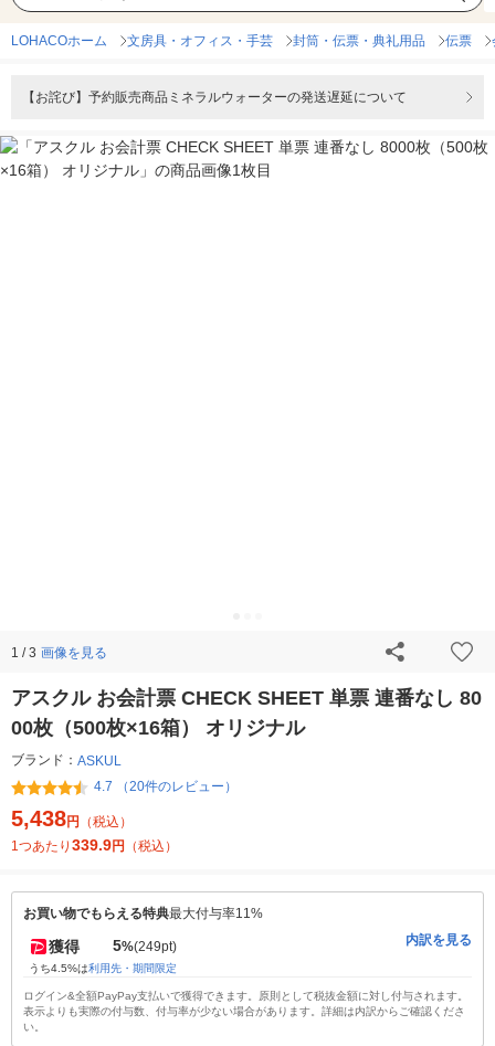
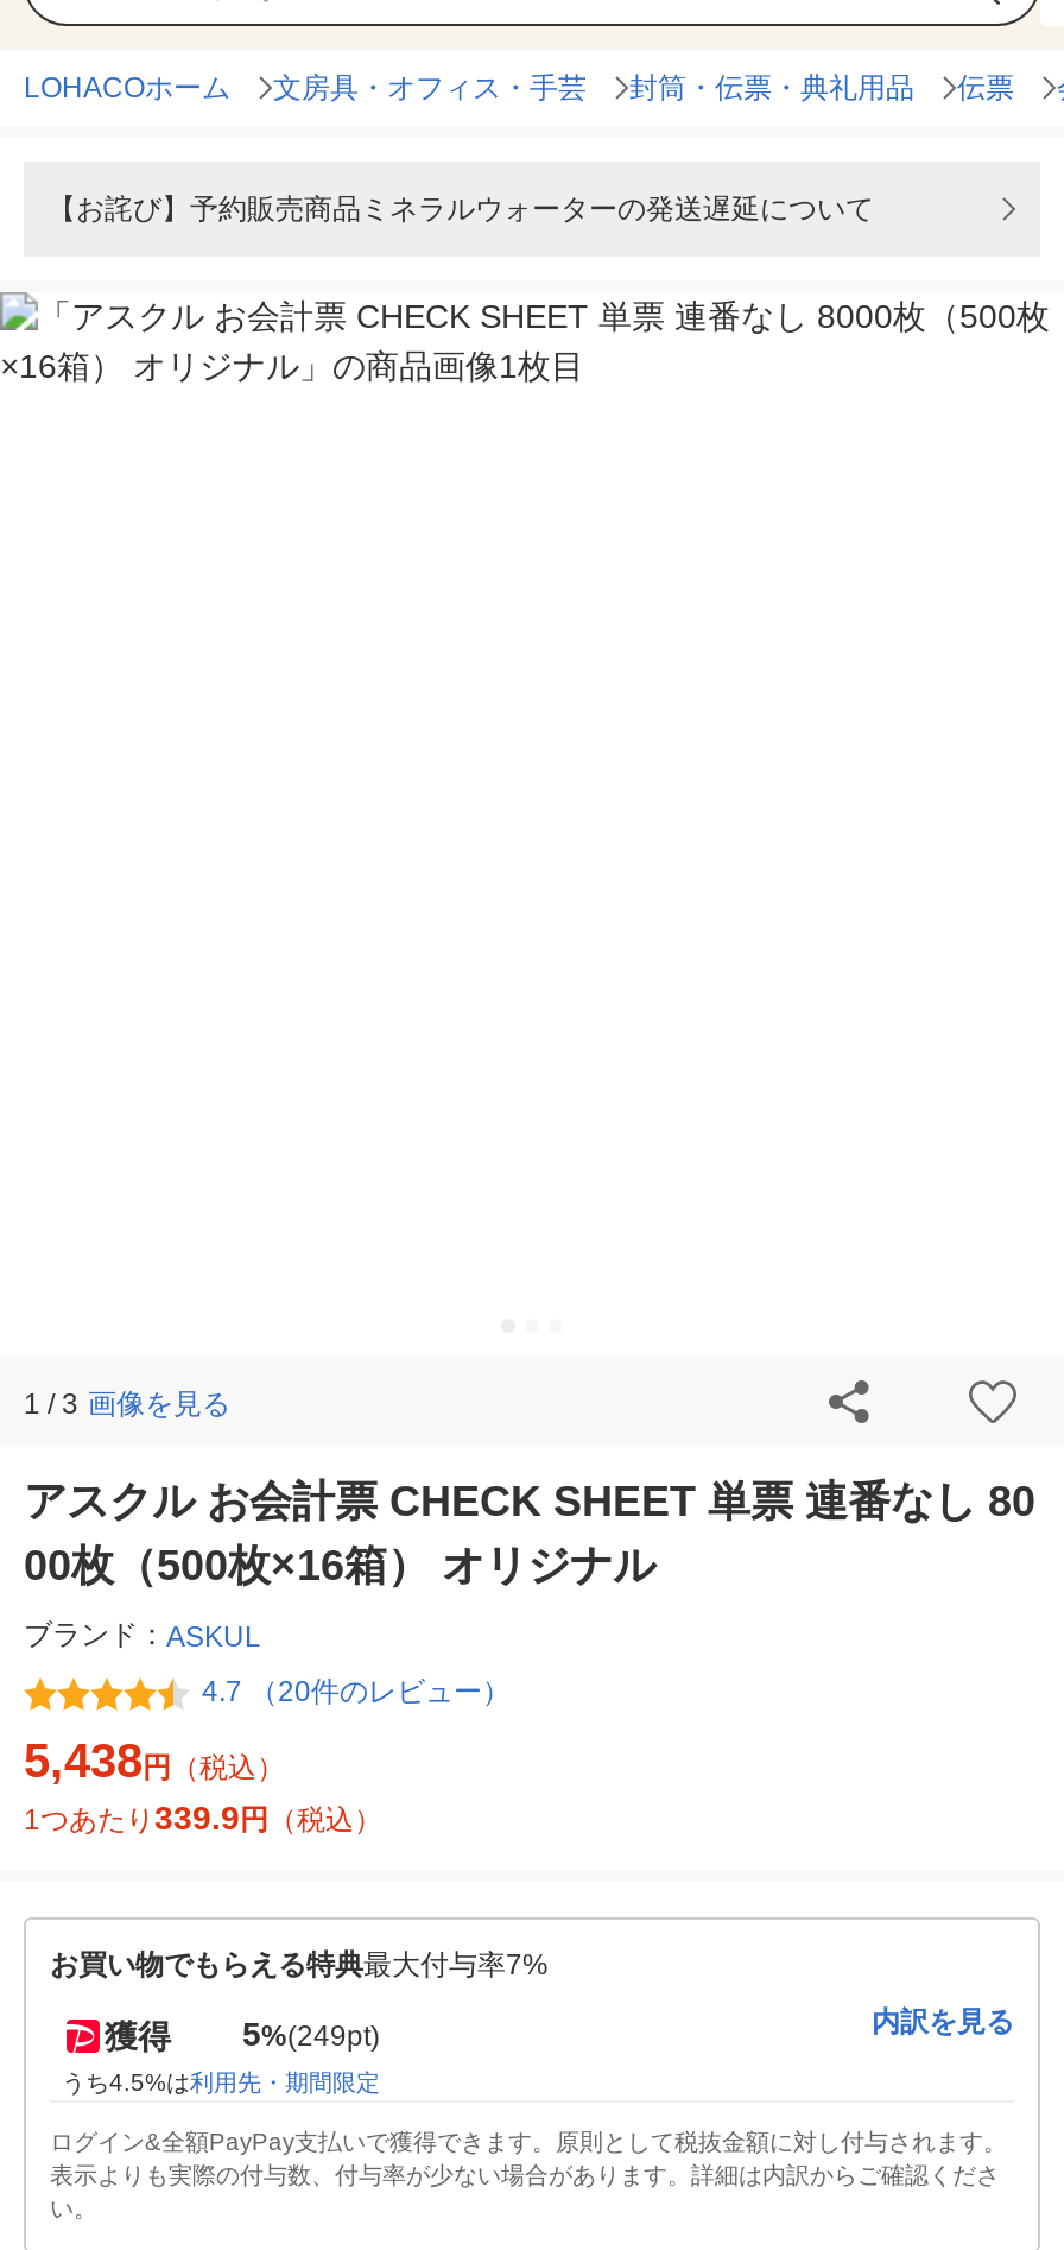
- お買い物でもらえる特典最大付与率11%
+ お買い物でもらえる特典最大付与率7%
